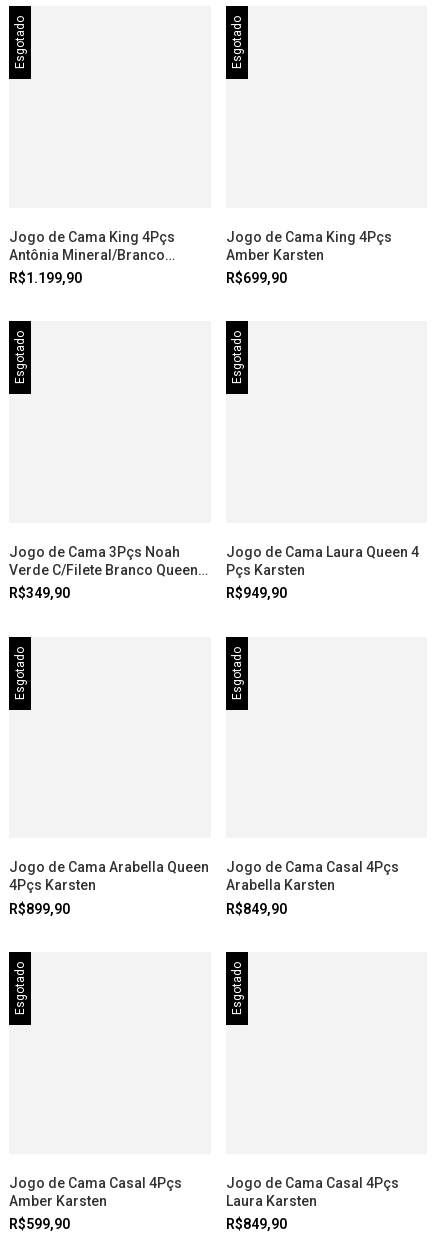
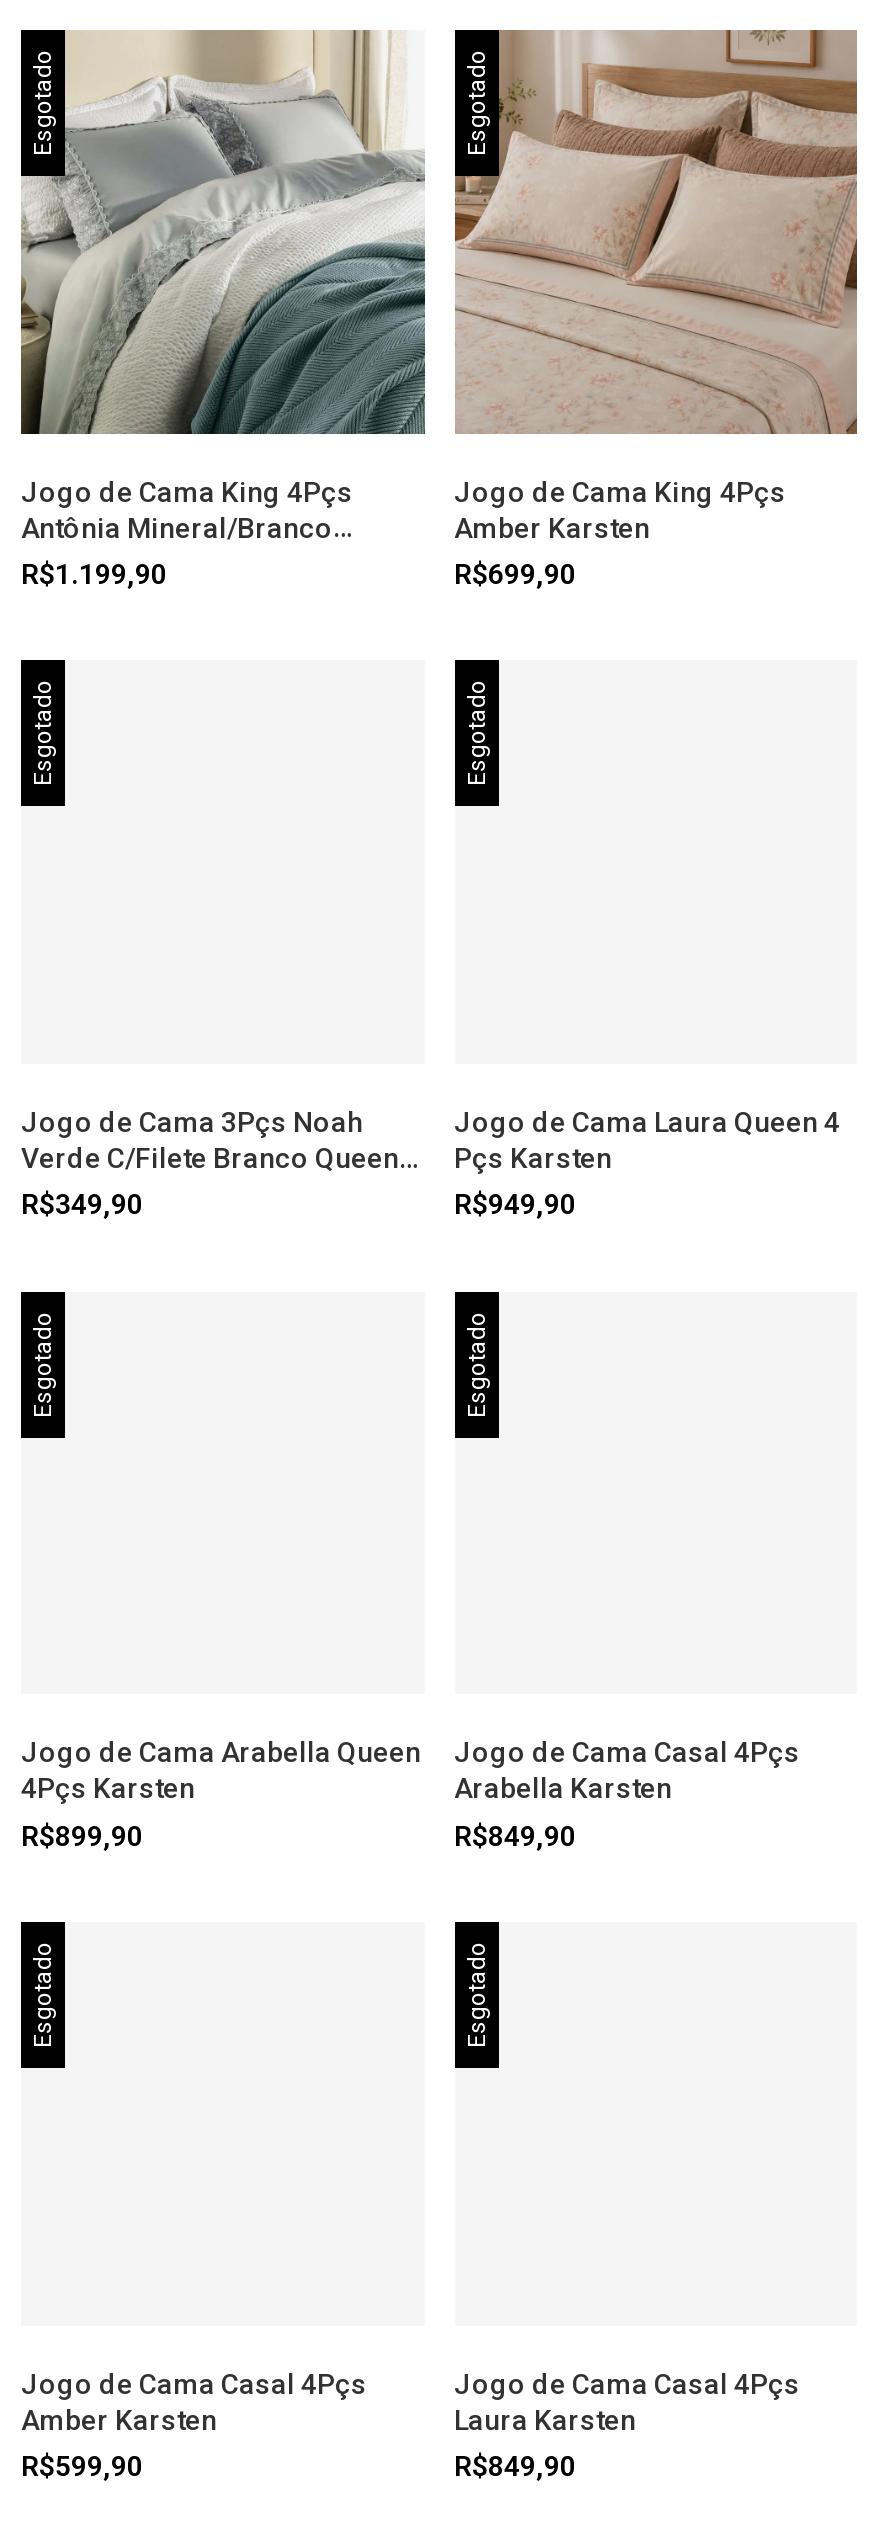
+ [image]

+ [image]
